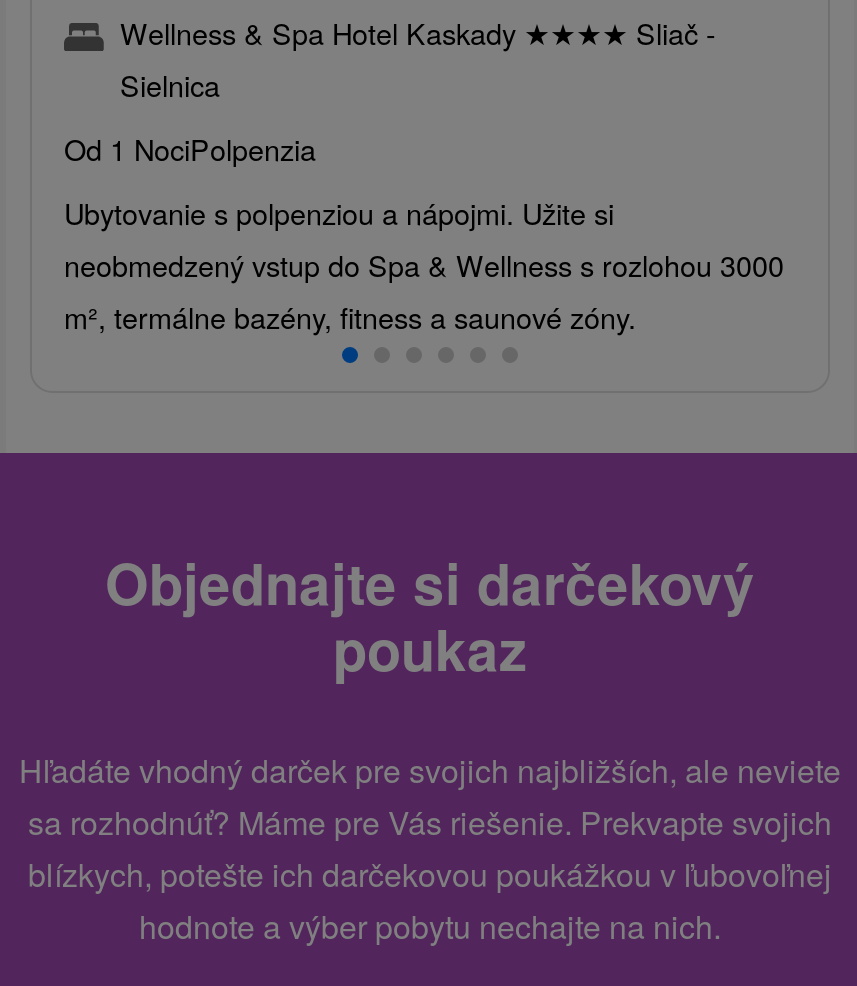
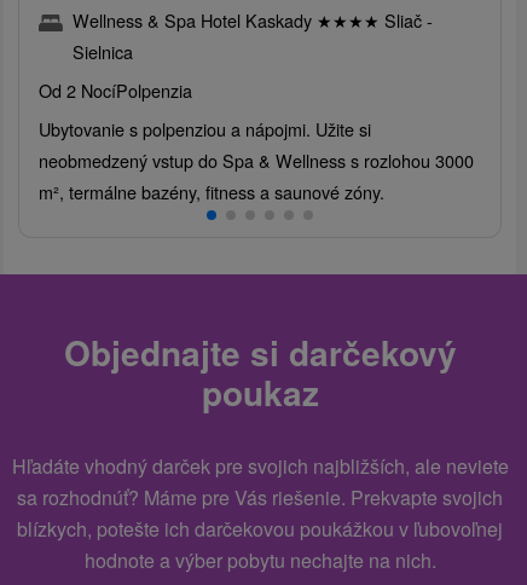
- Od 1 NociPolpenzia
+ Od 2 NocíPolpenzia
